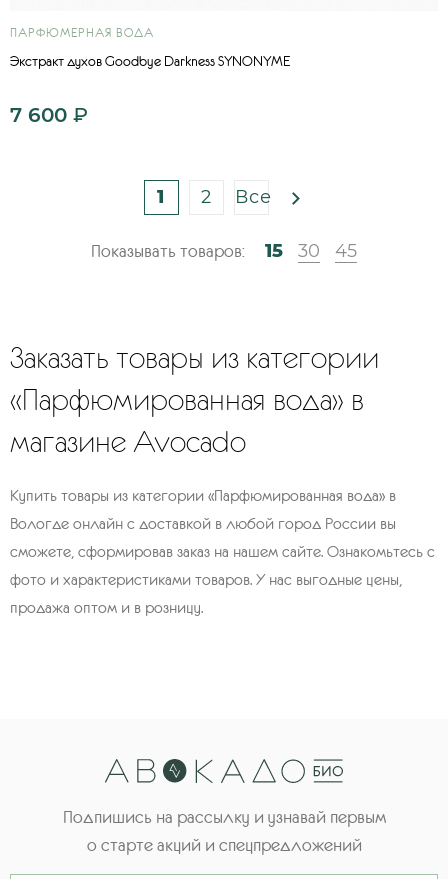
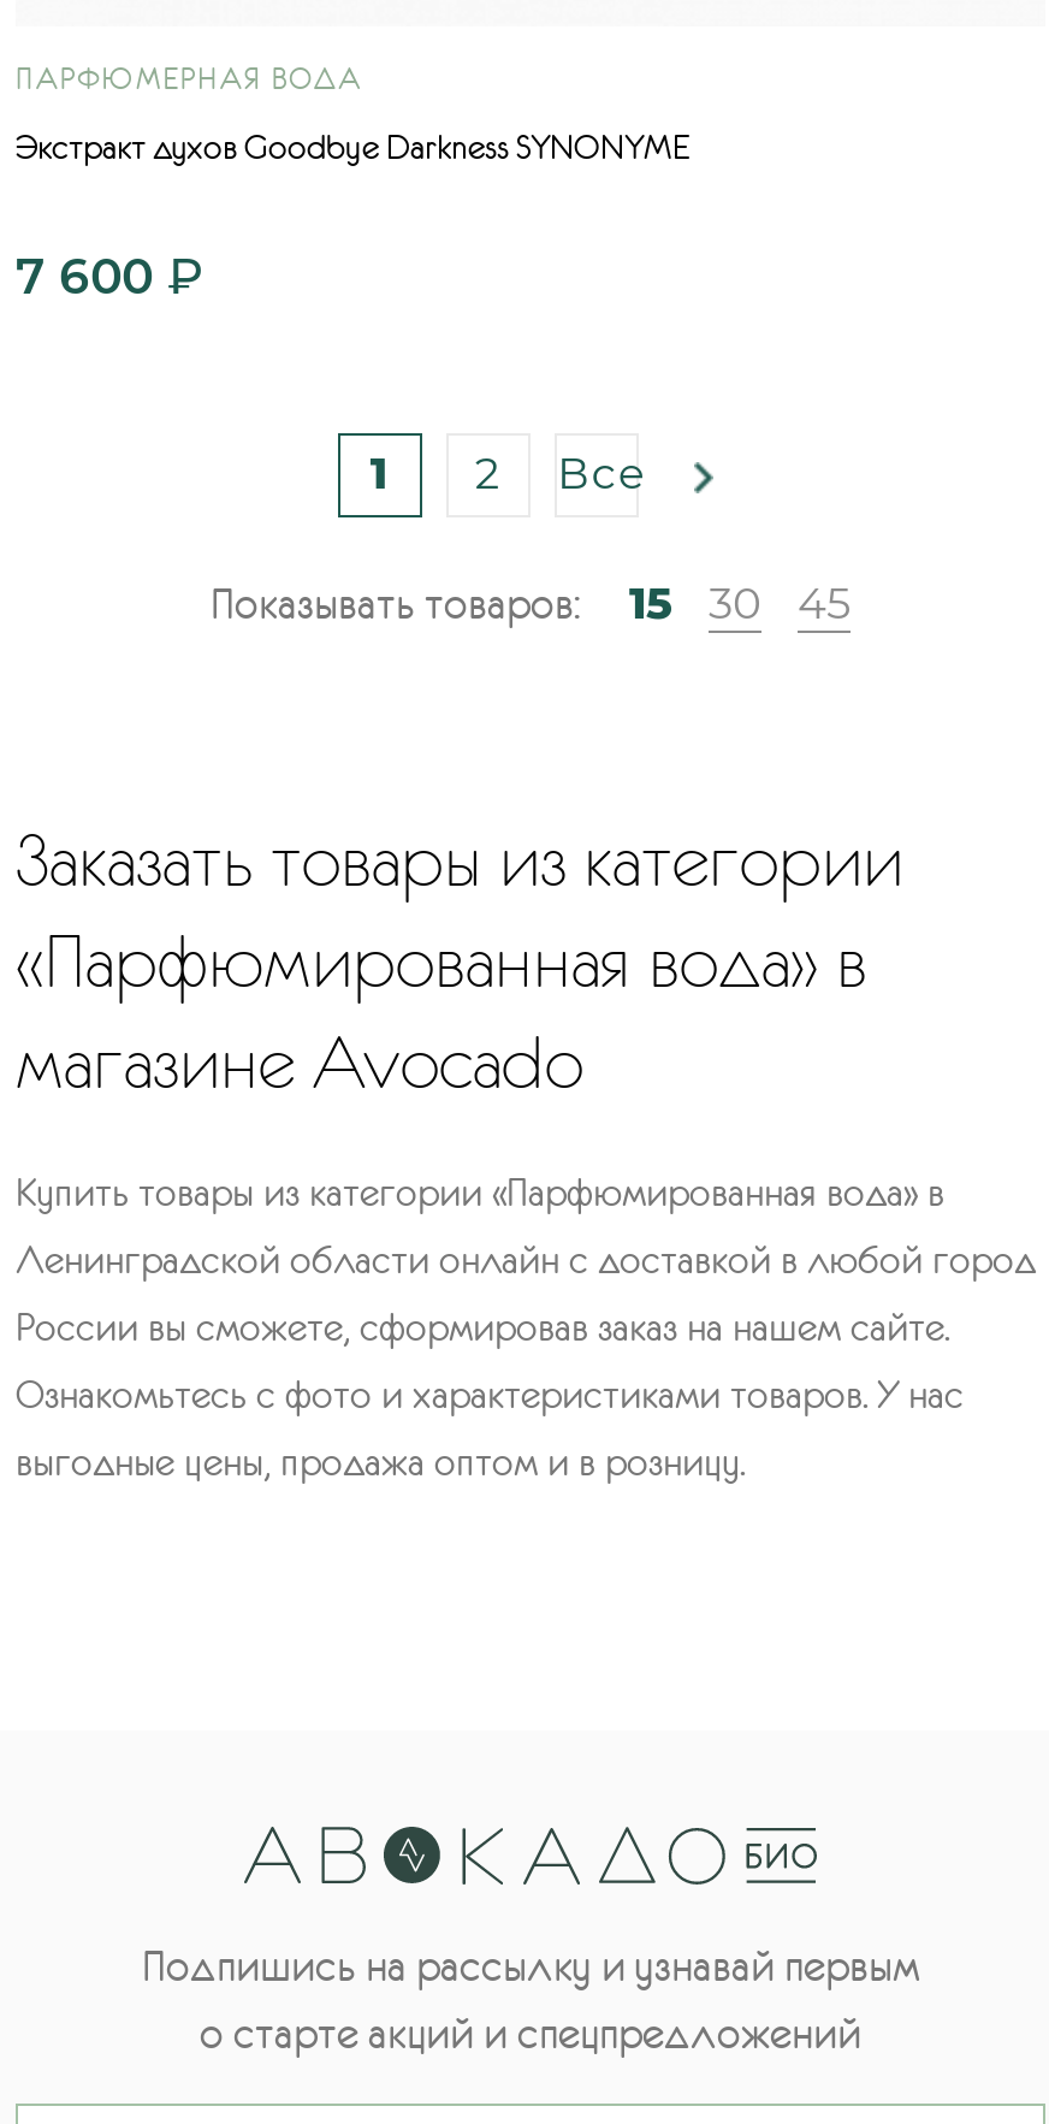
- Вологде онлайн с доставкой в любой город России вы
+ Ленинградской области онлайн с доставкой в любой город

- сможете, сформировав заказ на нашем сайте. Ознакомьтесь с
+ России вы сможете, сформировав заказ на нашем сайте.

- фото и характеристиками товаров. У нас выгодные цены,
+ Ознакомьтесь с фото и характеристиками товаров. У нас

- продажа оптом и в розницу.
+ выгодные цены, продажа оптом и в розницу.
